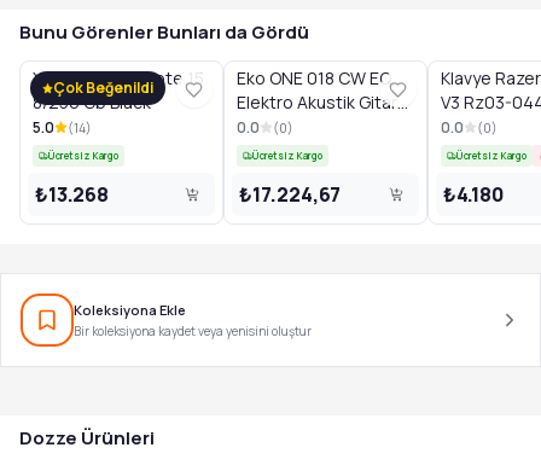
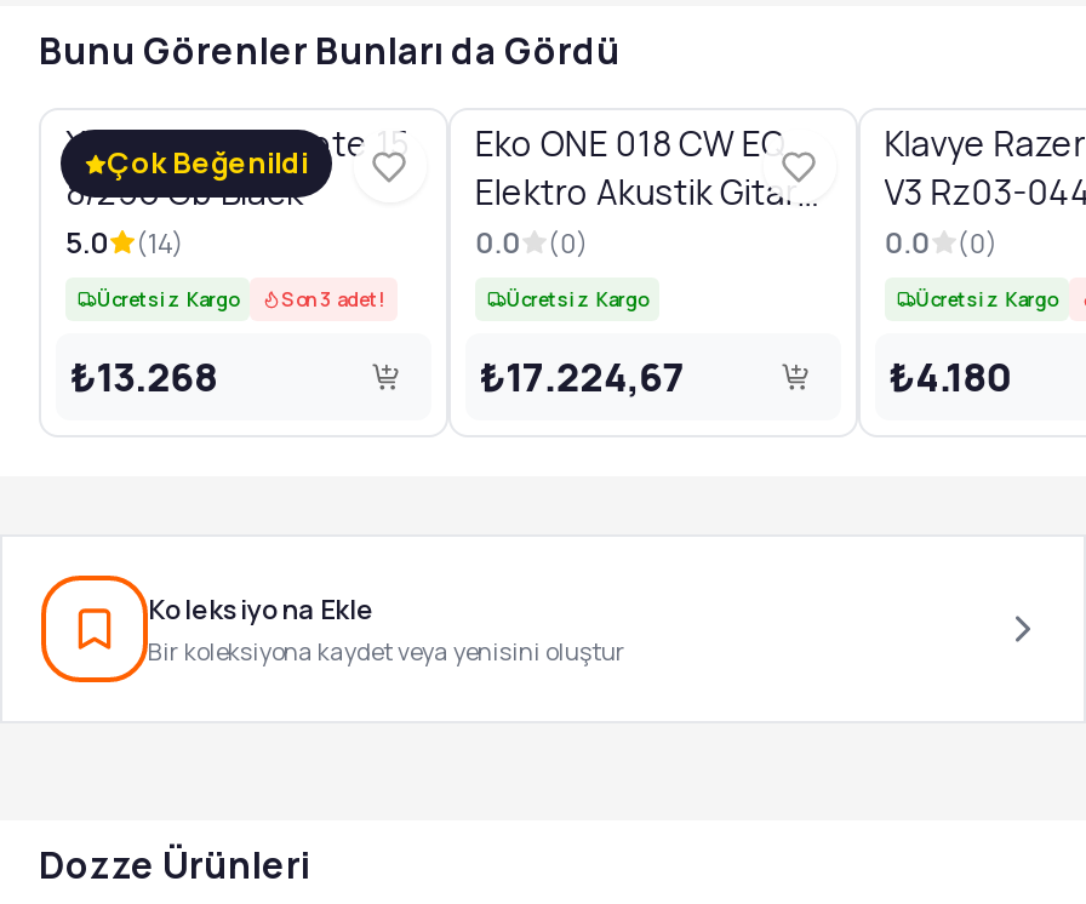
+ Son 3 adet!
